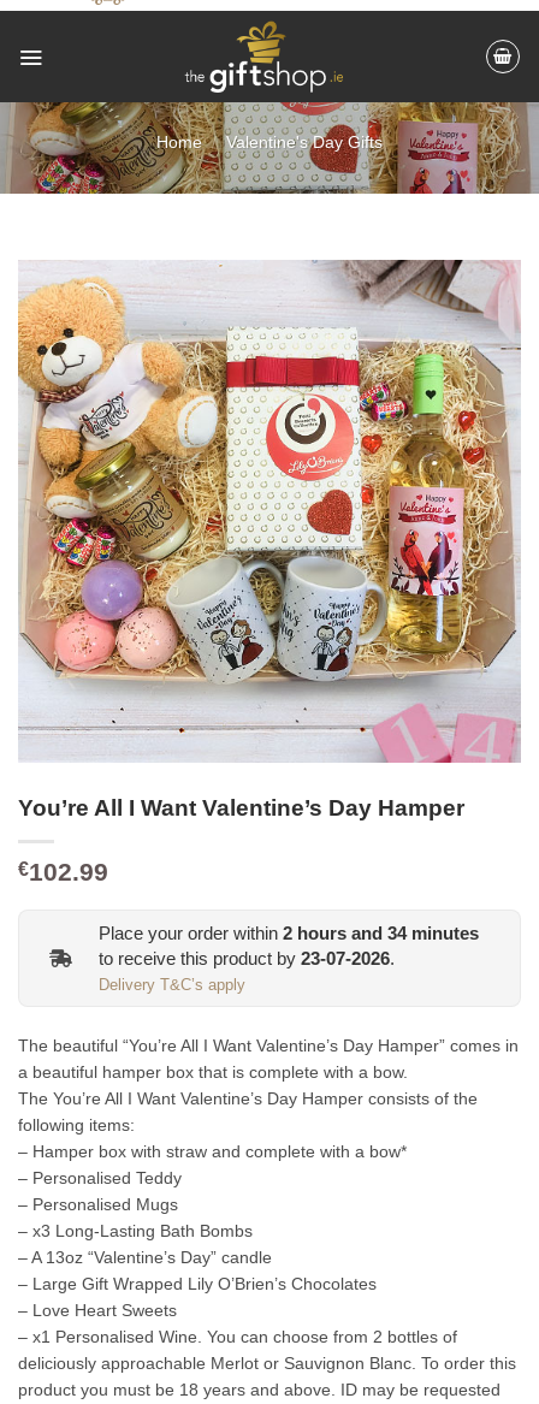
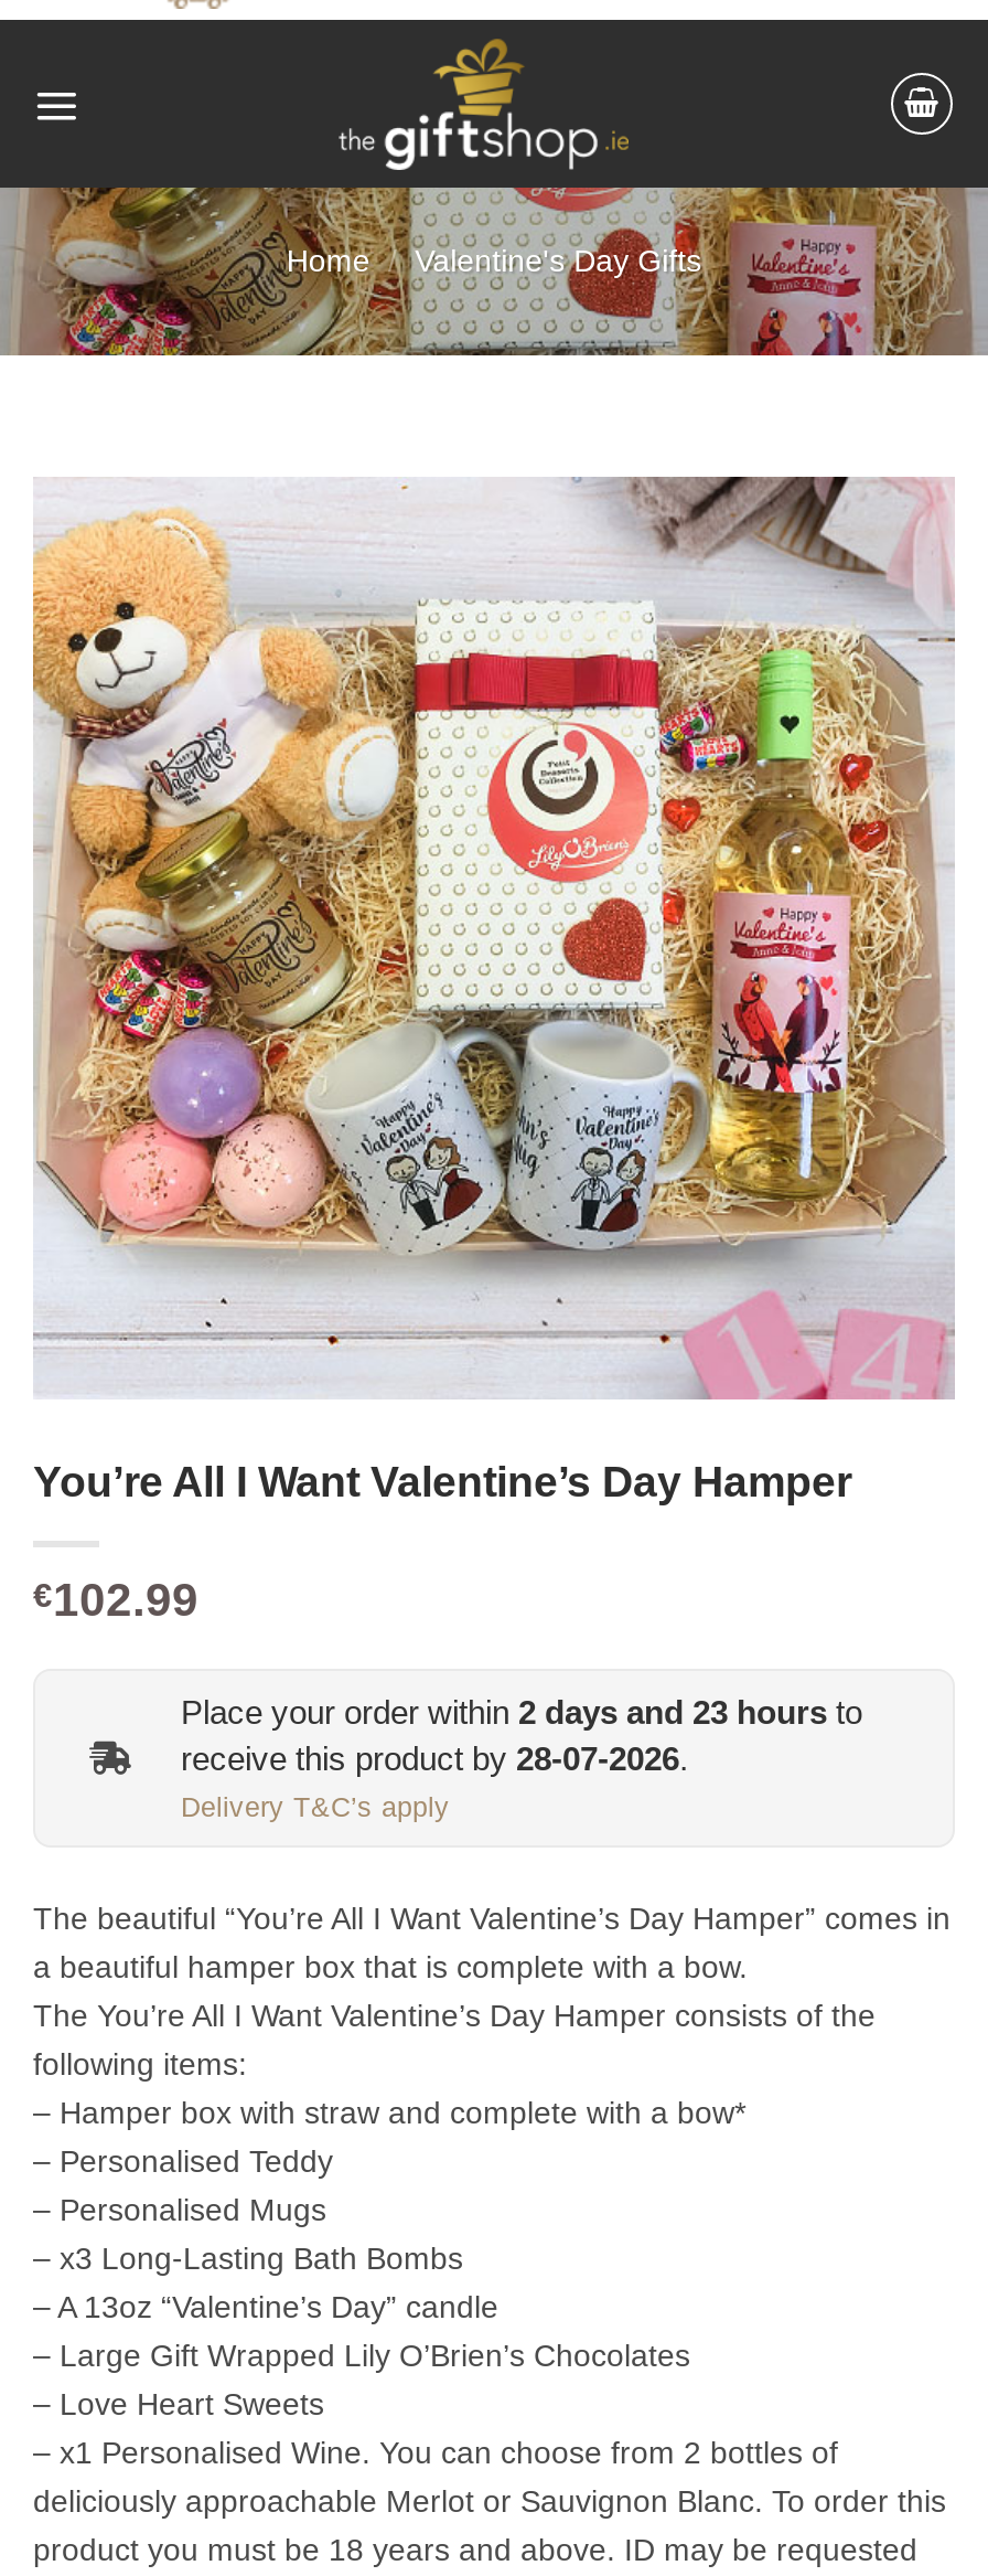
- Place your order within 2 hours and 34 minutes
- to receive this product by 23-07-2026.
+ Place your order within 2 days and 23 hours to
+ receive this product by 28-07-2026.
